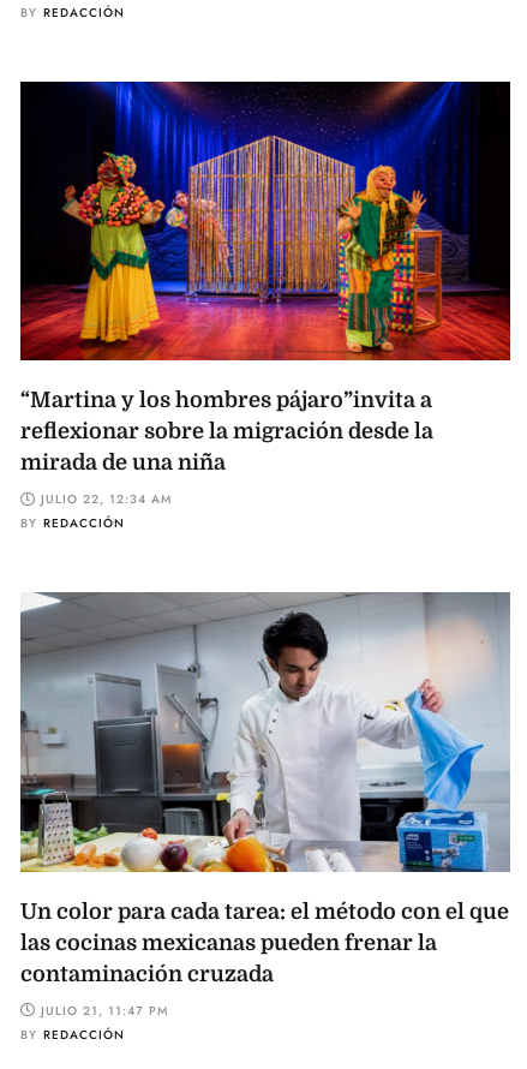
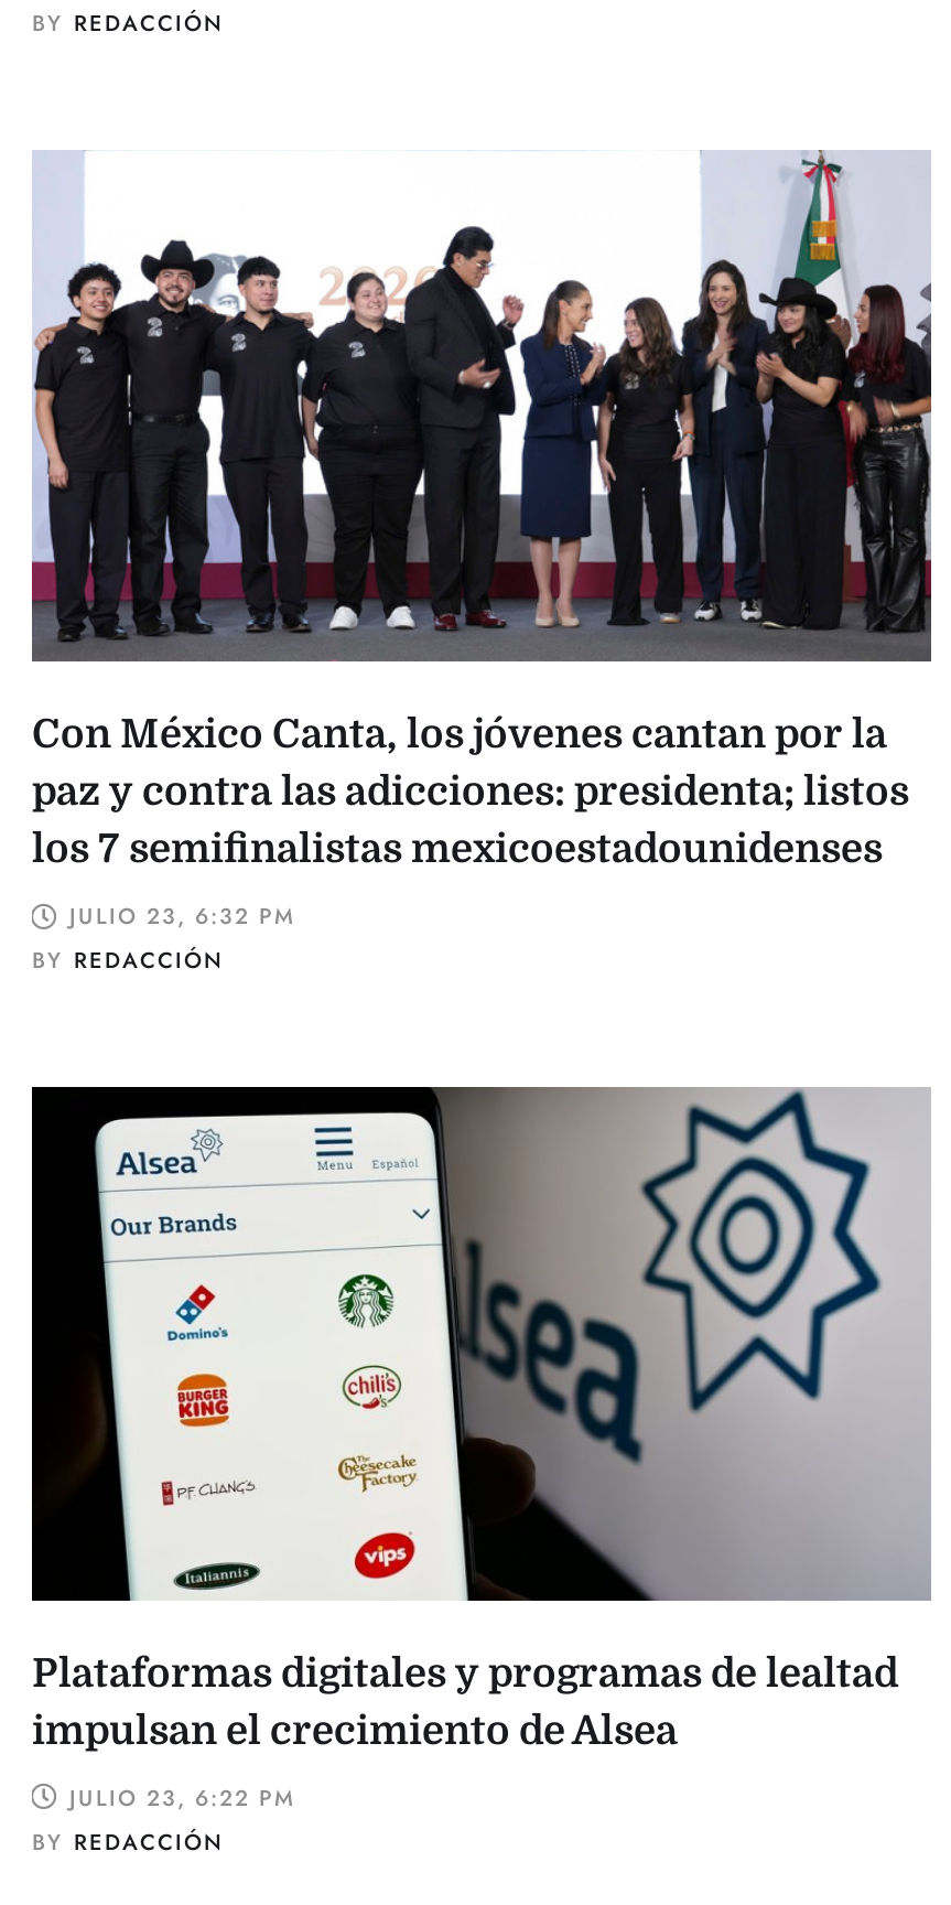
- [image]
- “Martina y los hombres pájaro”invita a
- reflexionar sobre la migración desde la
- mirada de una niña
+ [image]
+ Con México Canta, los jóvenes cantan por la
+ paz y contra las adicciones: presidenta; listos
+ los 7 semifinalistas mexicoestadounidenses

- JULIO 22, 12:34 AM
+ JULIO 23, 6:32 PM

- [image]
- Un color para cada tarea: el método con el que
- las cocinas mexicanas pueden frenar la
- contaminación cruzada
+ [image]
+ Plataformas digitales y programas de lealtad
+ impulsan el crecimiento de Alsea

- JULIO 21, 11:47 PM
+ JULIO 23, 6:22 PM
